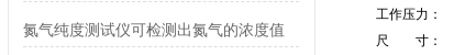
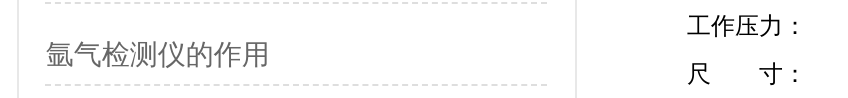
- 氮气纯度测试仪可检测出氮气的浓度值
+ 氩气检测仪的作用
